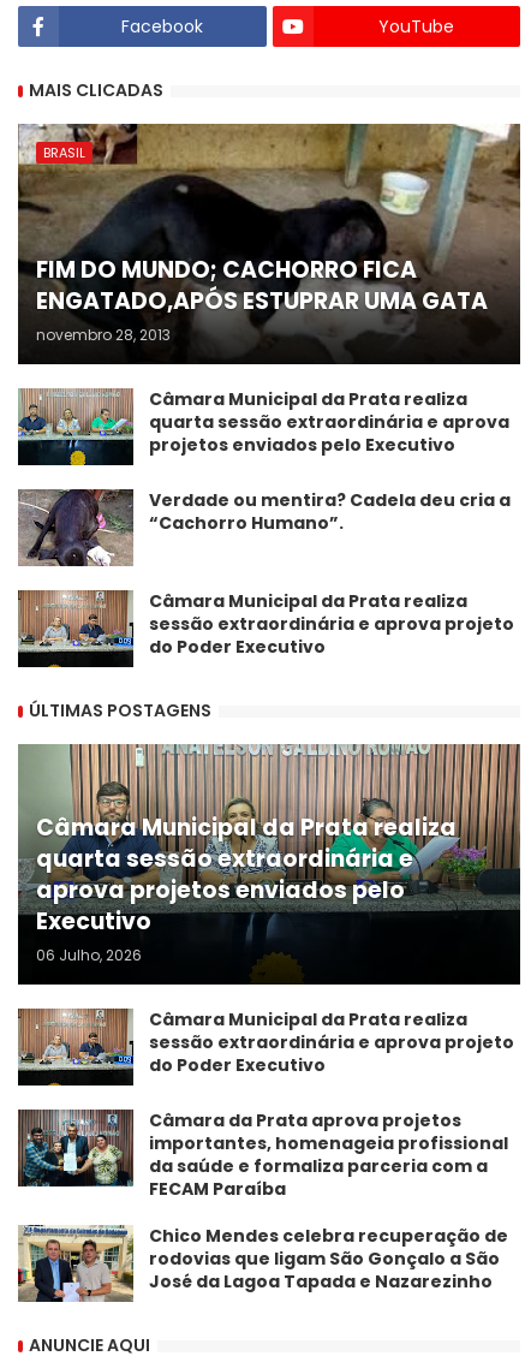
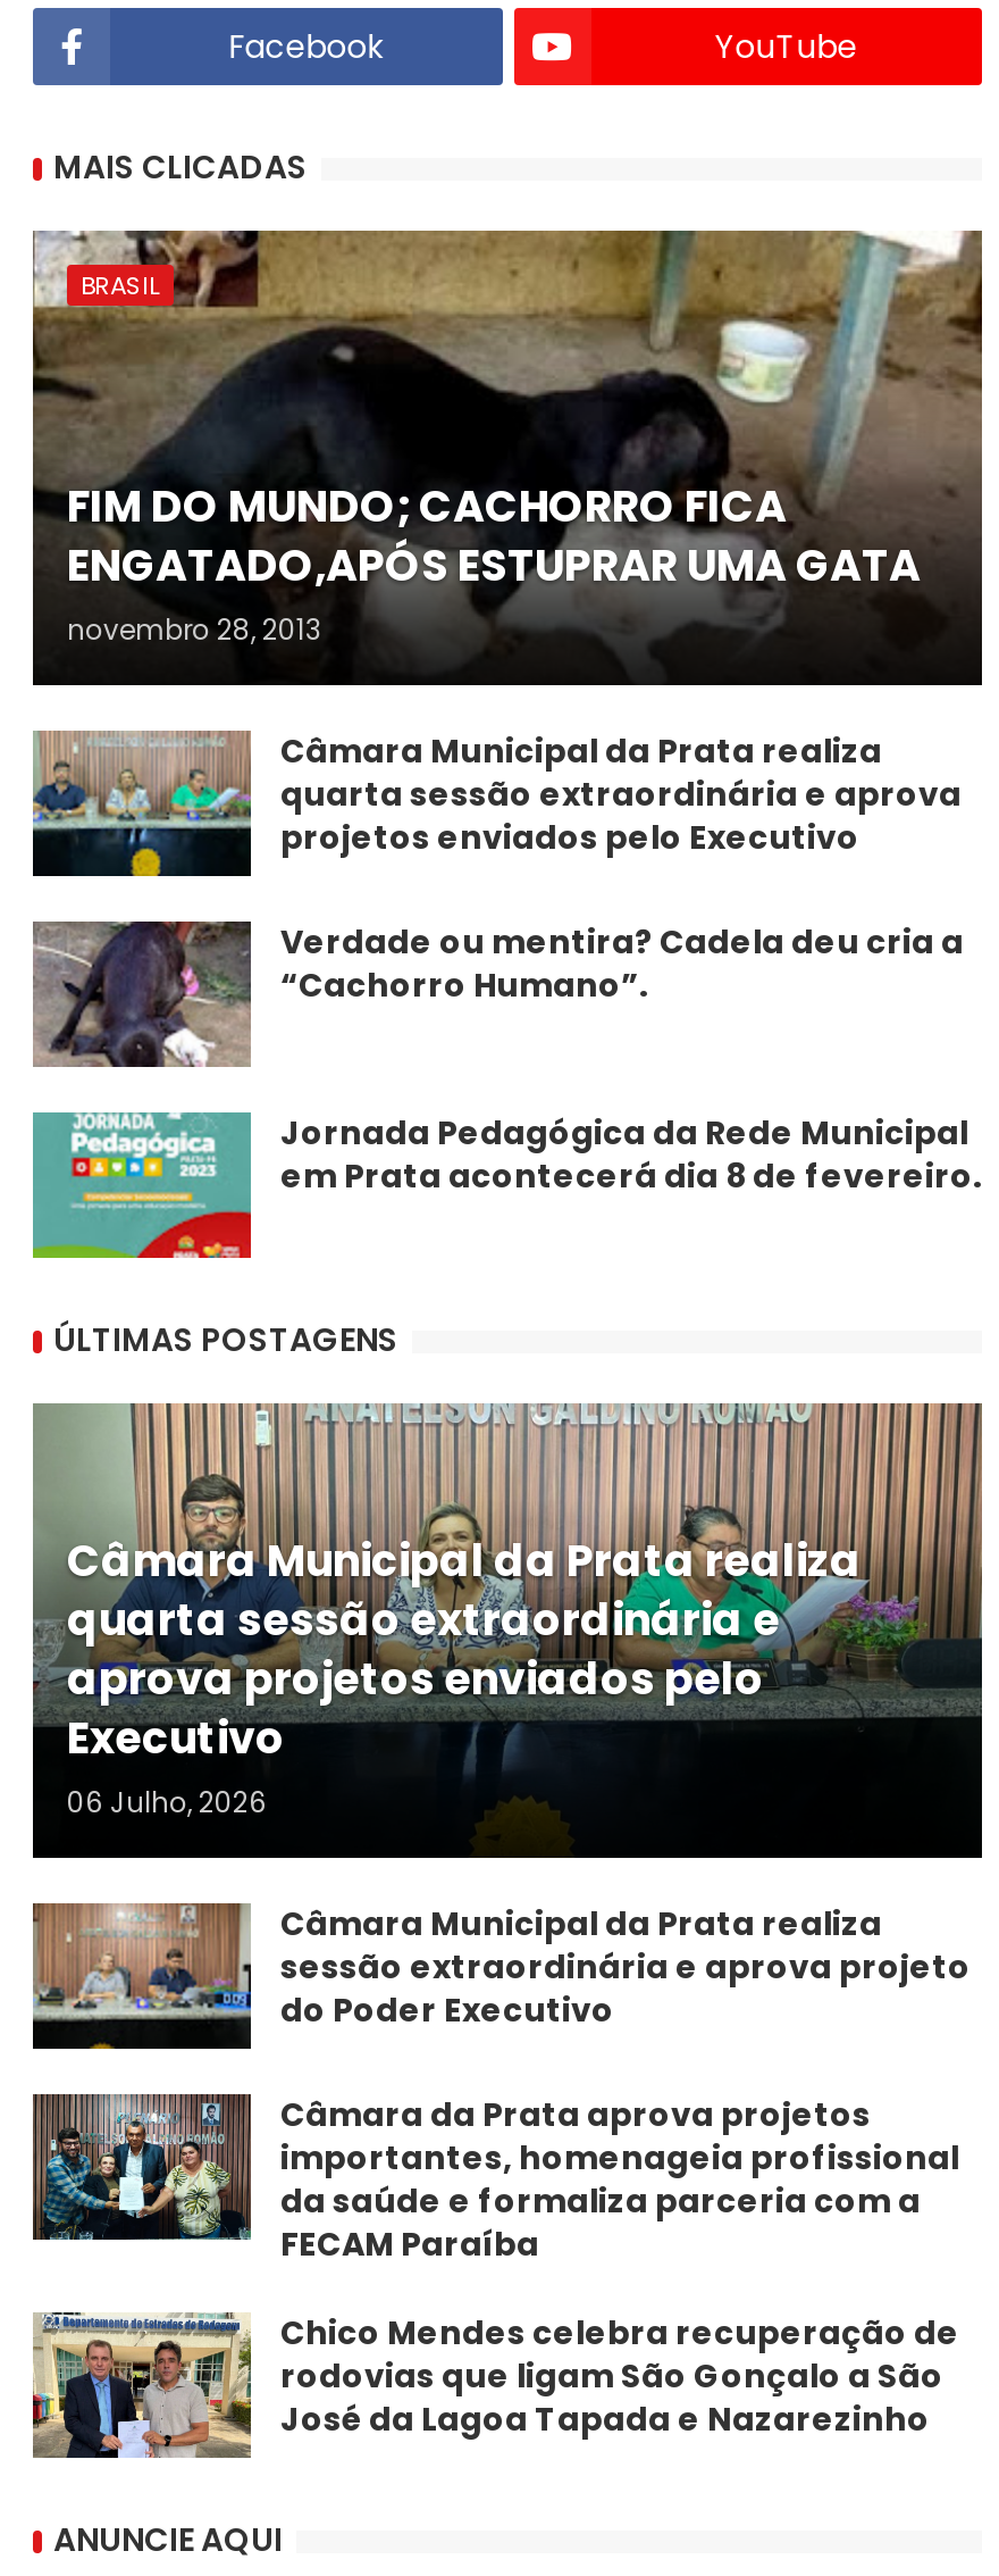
- [image]
- Câmara Municipal da Prata realiza
- sessão extraordinária e aprova projeto
- do Poder Executivo
+ [image]
+ Jornada Pedagógica da Rede Municipal
+ em Prata acontecerá dia 8 de fevereiro.
